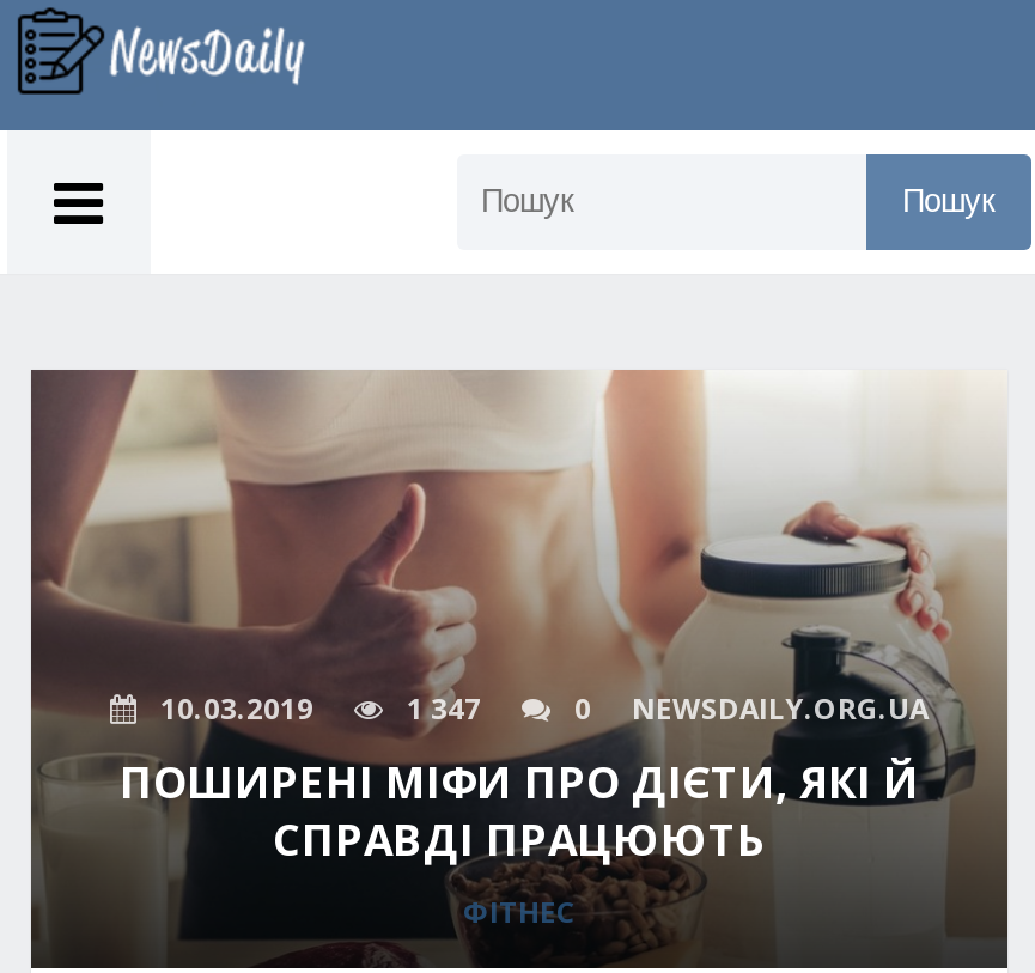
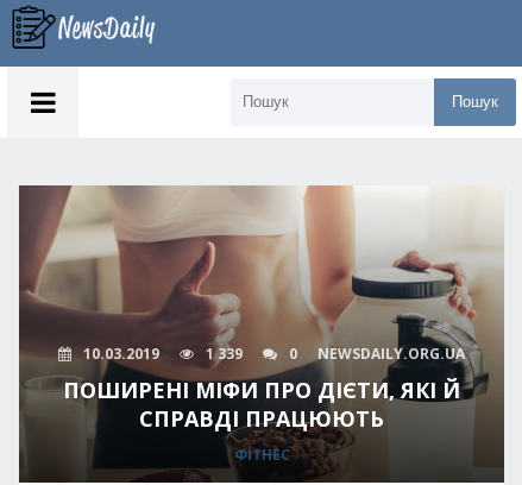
- 1 347
+ 1 339
